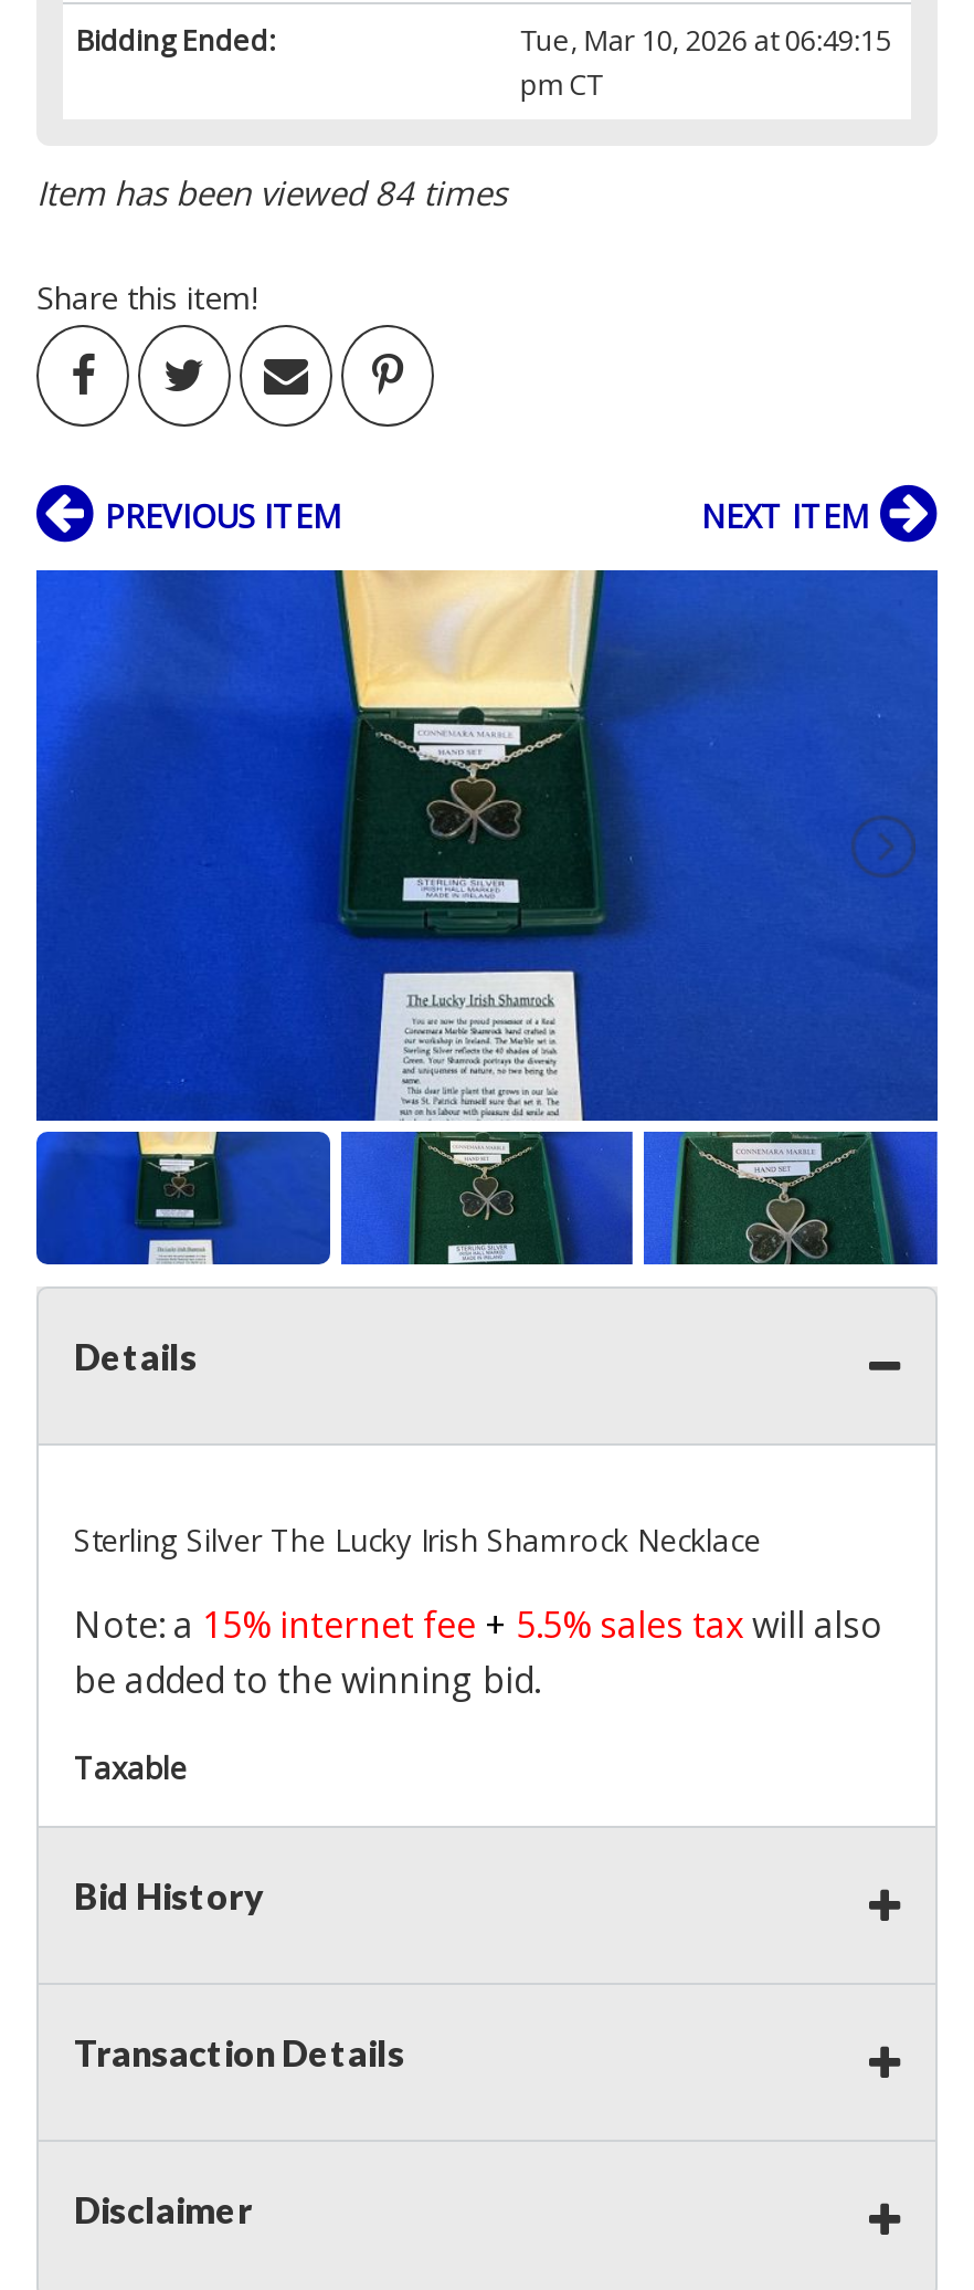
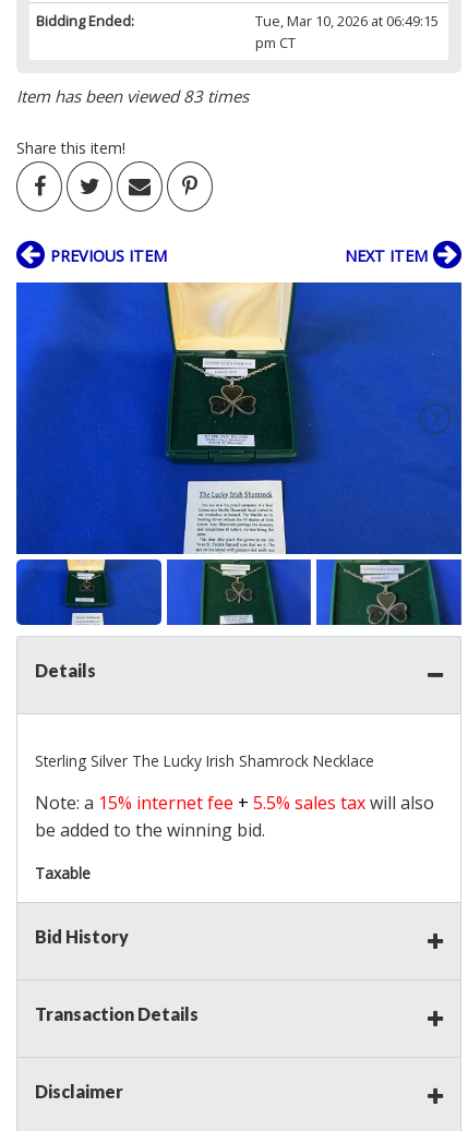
- Item has been viewed 84 times
+ Item has been viewed 83 times
